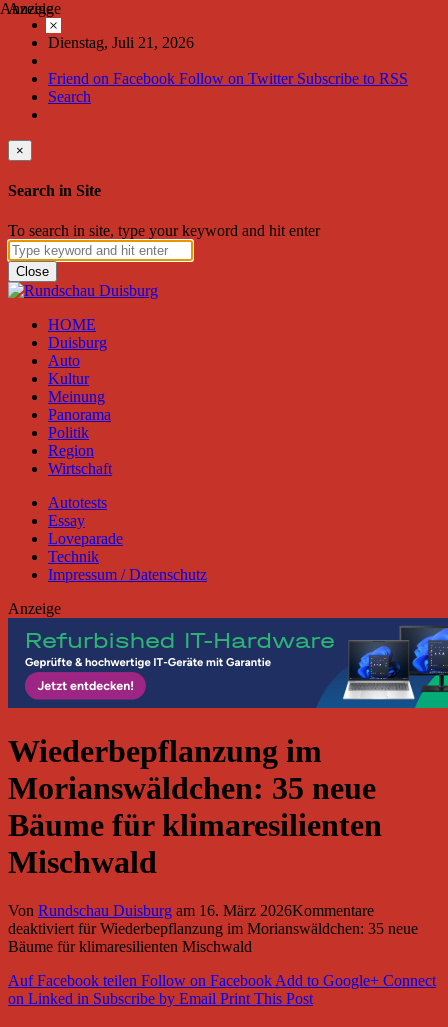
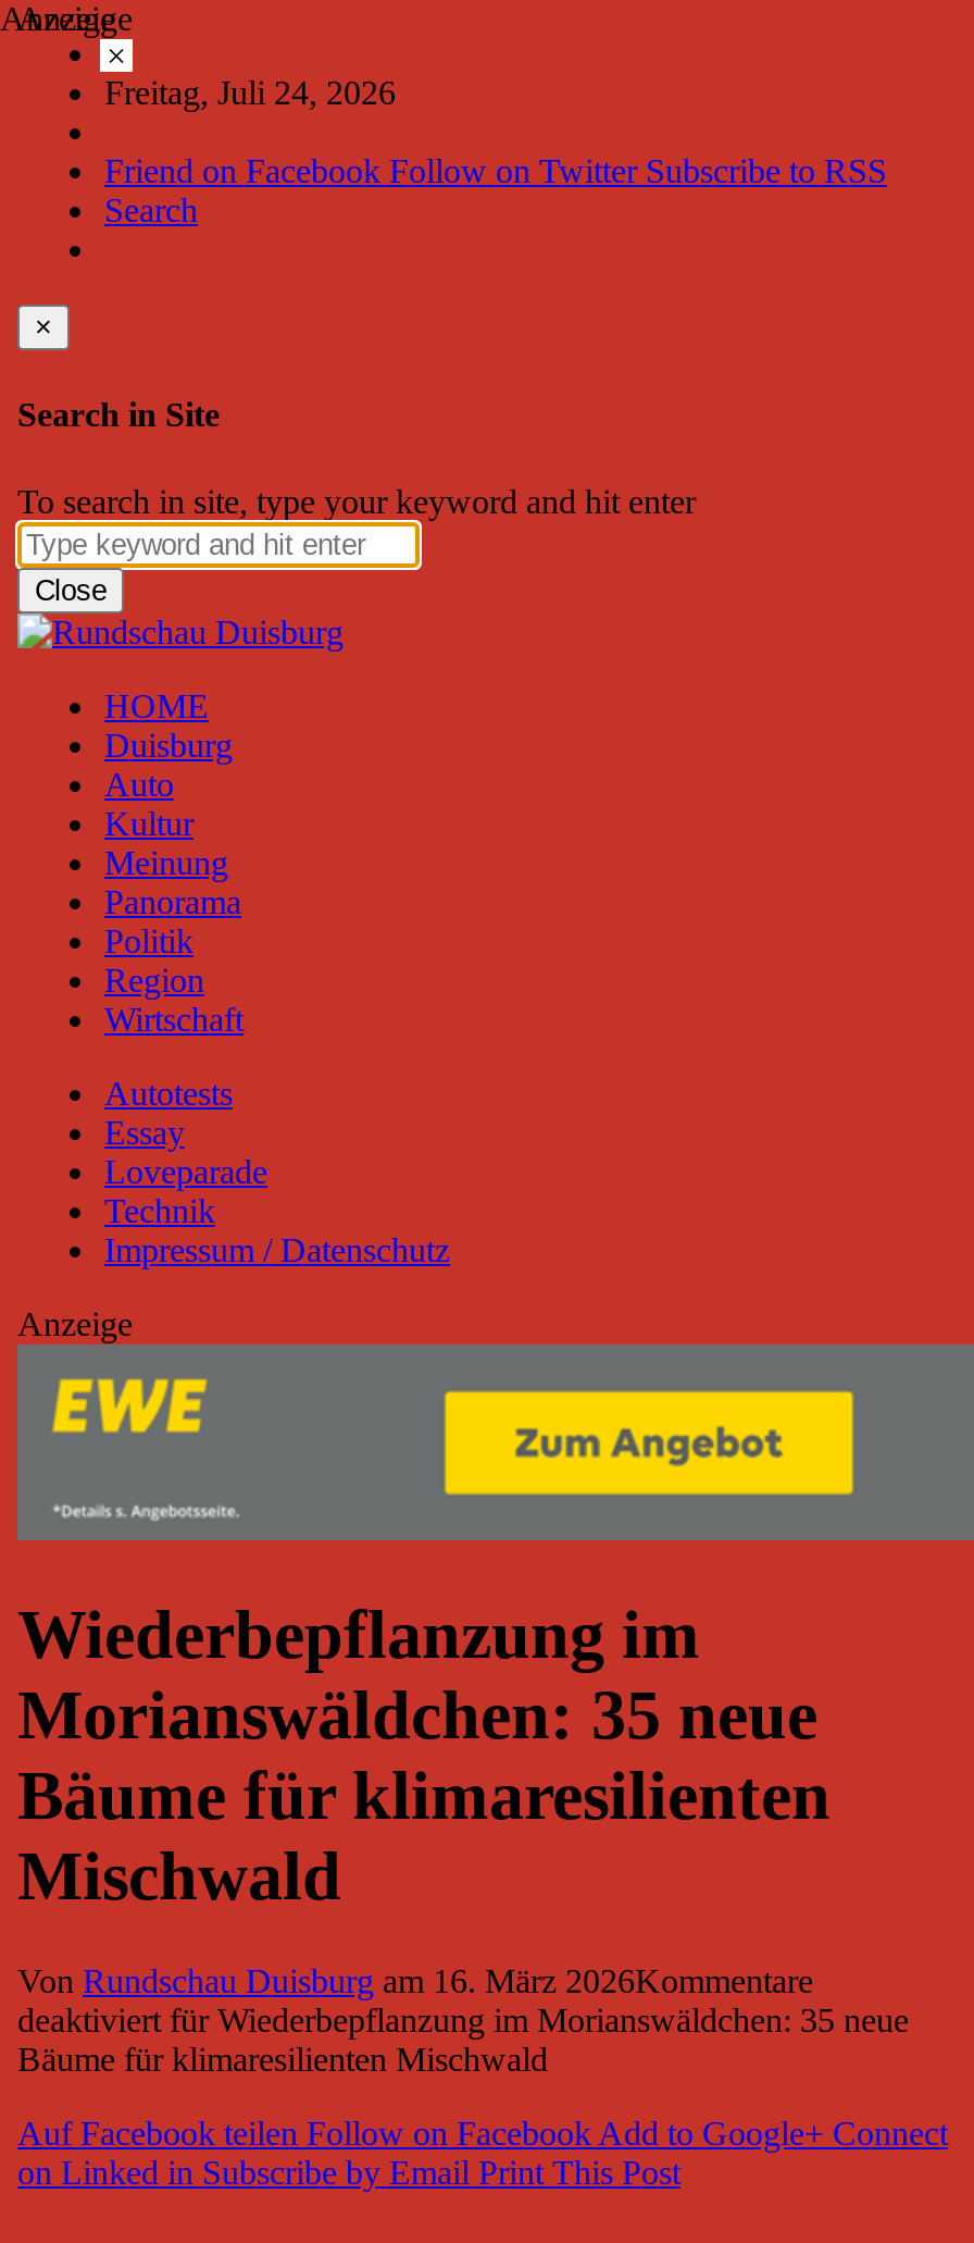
- Dienstag, Juli 21, 2026
+ Freitag, Juli 24, 2026

- [image]
+ [image]
